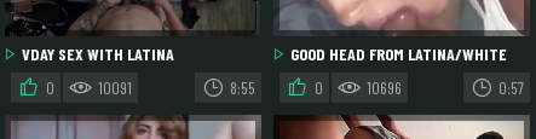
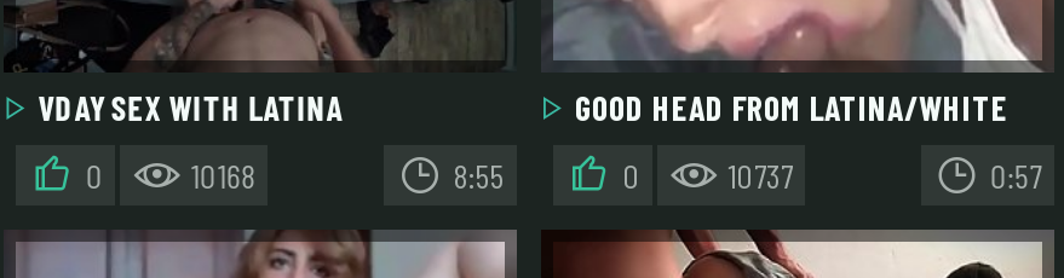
- 10091
+ 10168

- 10696
+ 10737
